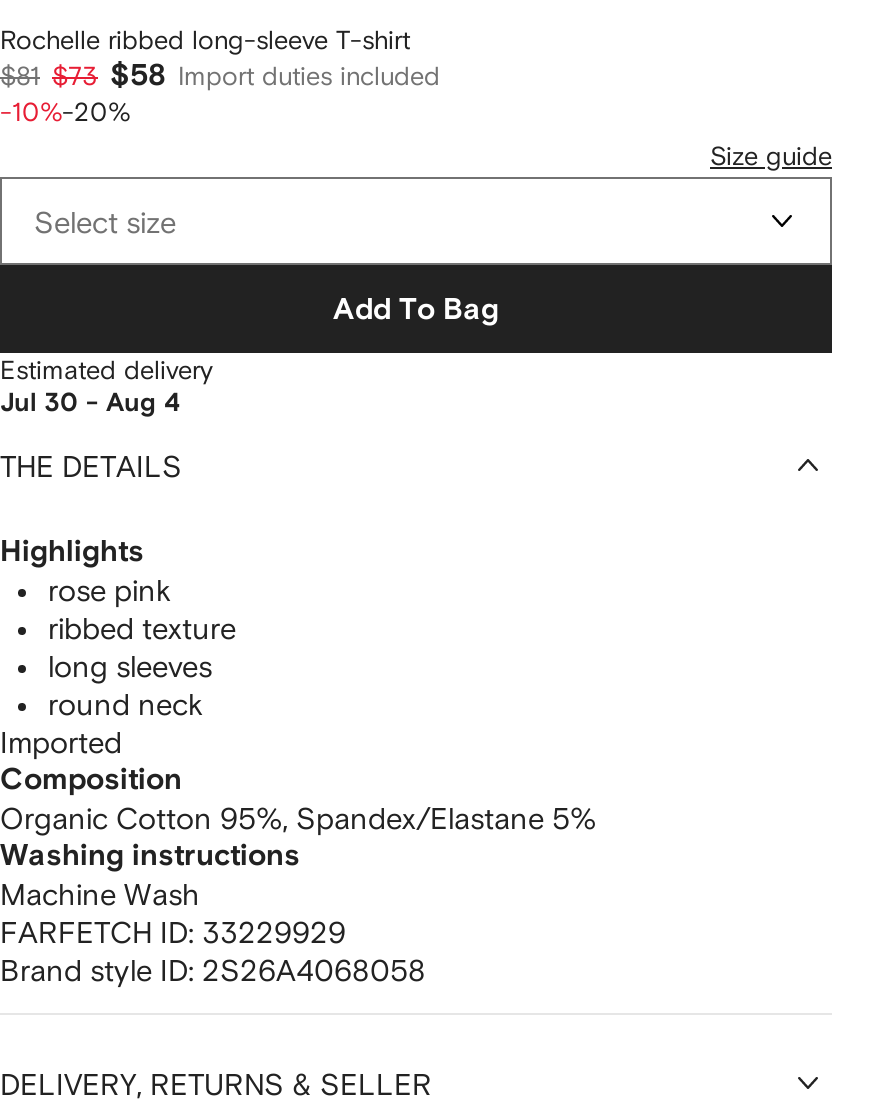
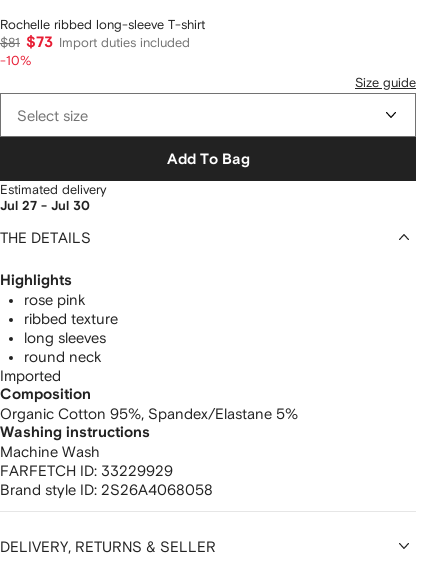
- $81 $73 $58 Import duties included
- -10%-20%
+ $81 $73 Import duties included
+ -10%

- Jul 30 - Aug 4
+ Jul 27 - Jul 30
